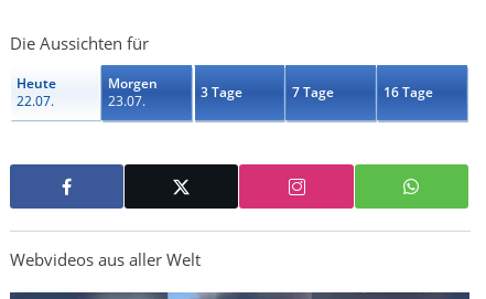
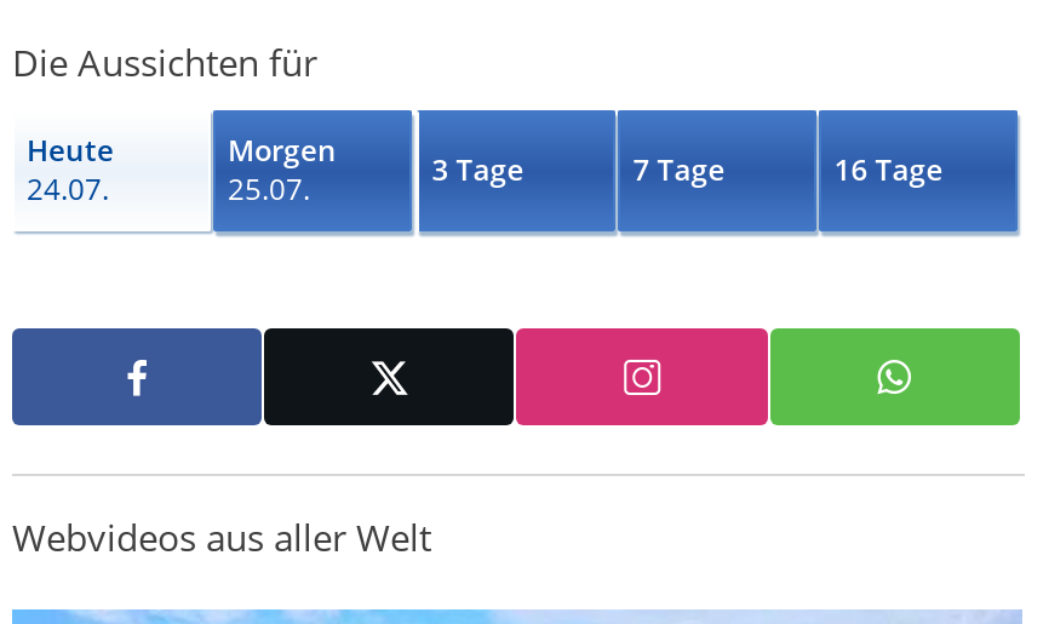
- 22.07.
+ 24.07.

- 23.07.
+ 25.07.
